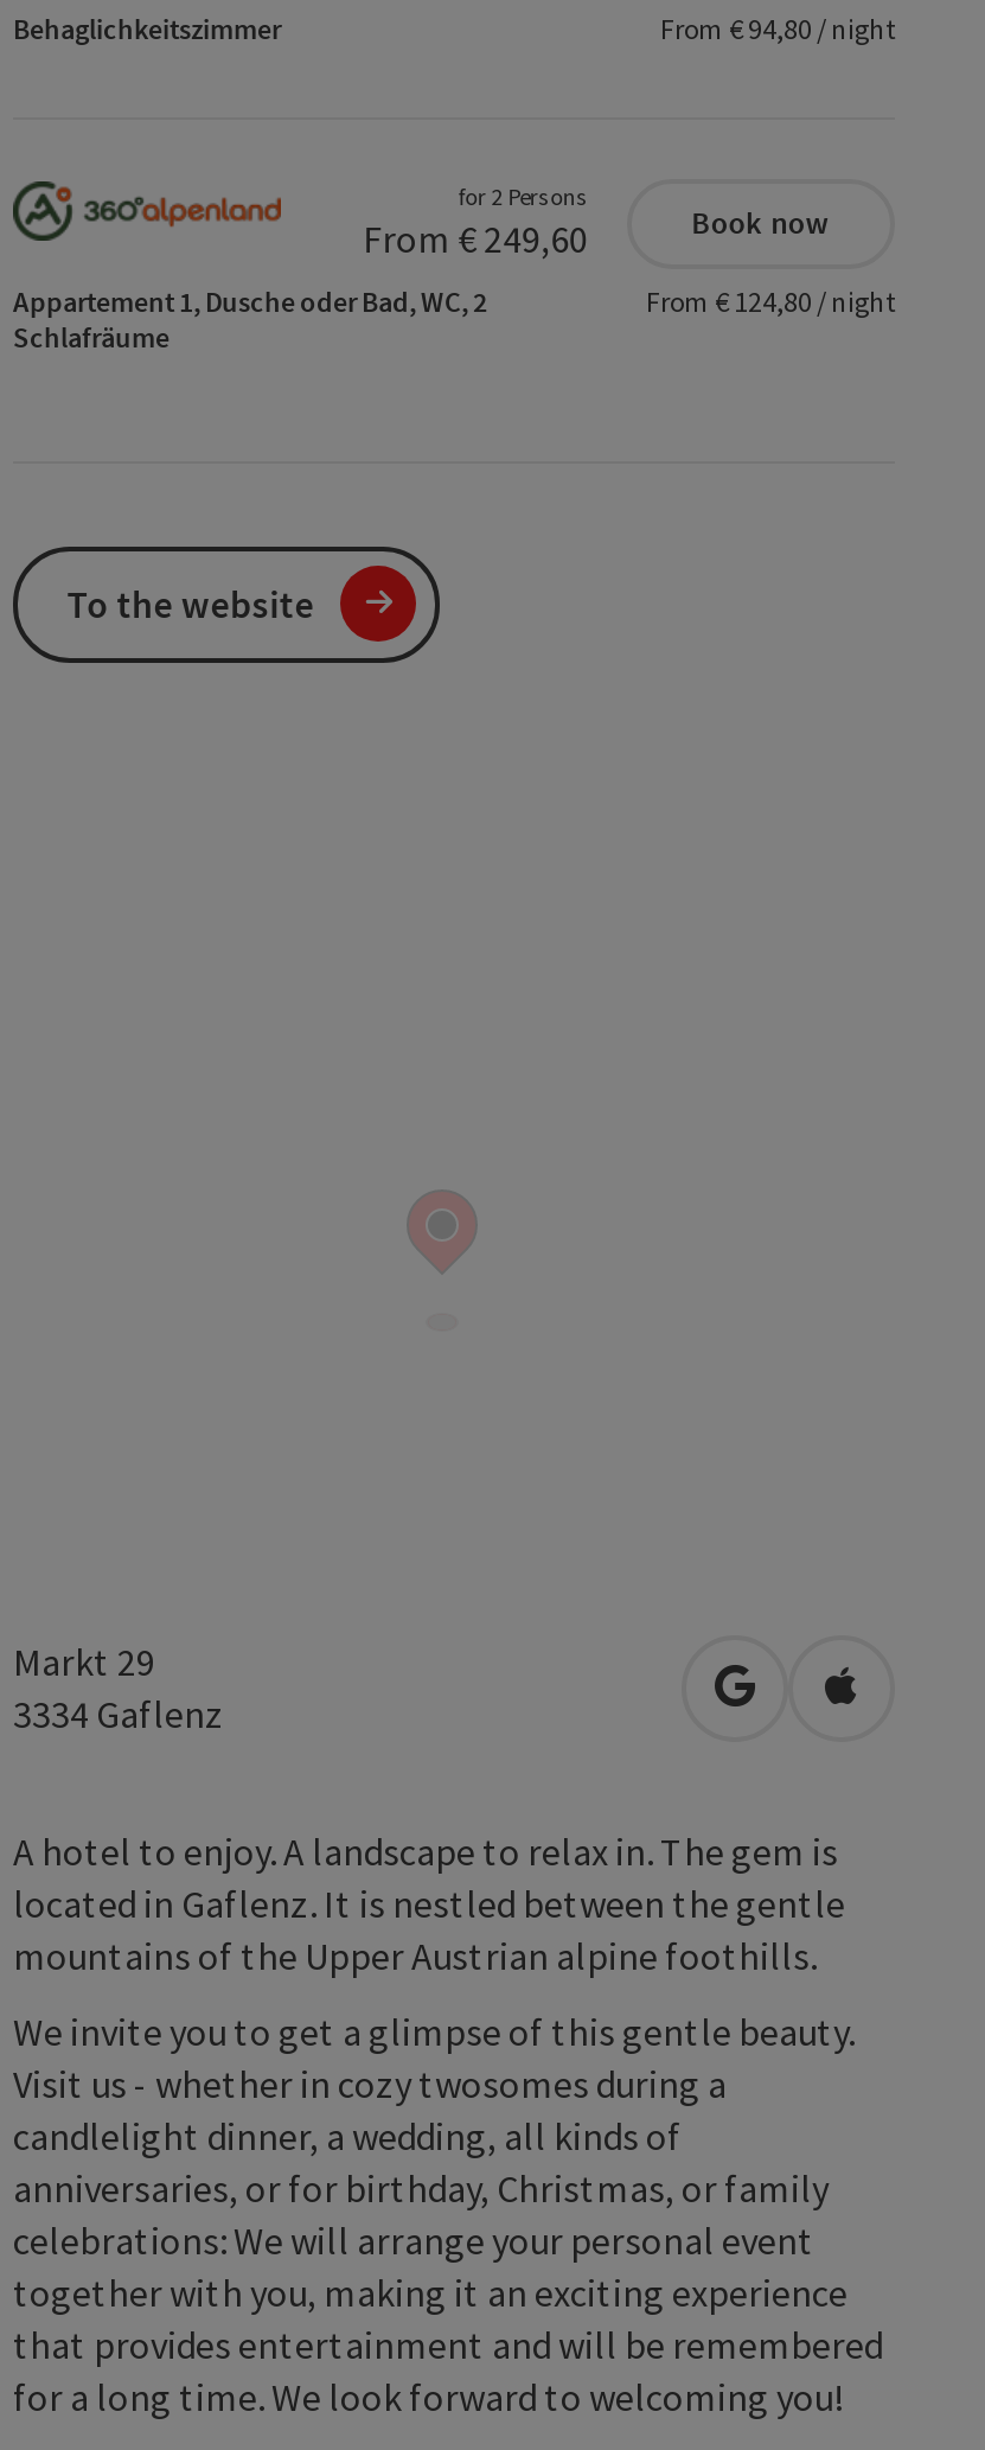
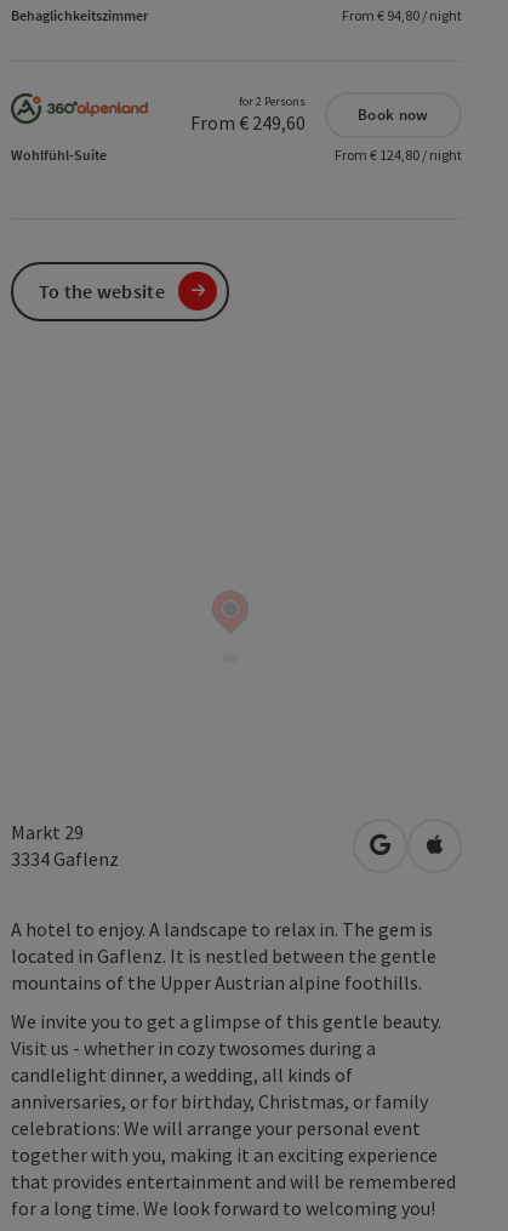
- Appartement 1, Dusche oder Bad, WC, 2
- Schlafräume
+ Wohlfühl-Suite
